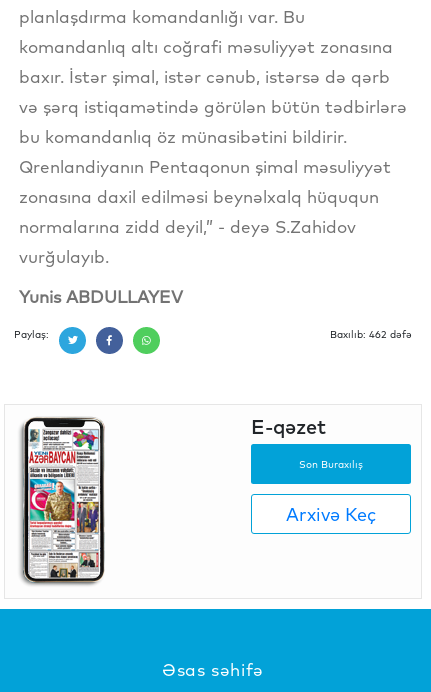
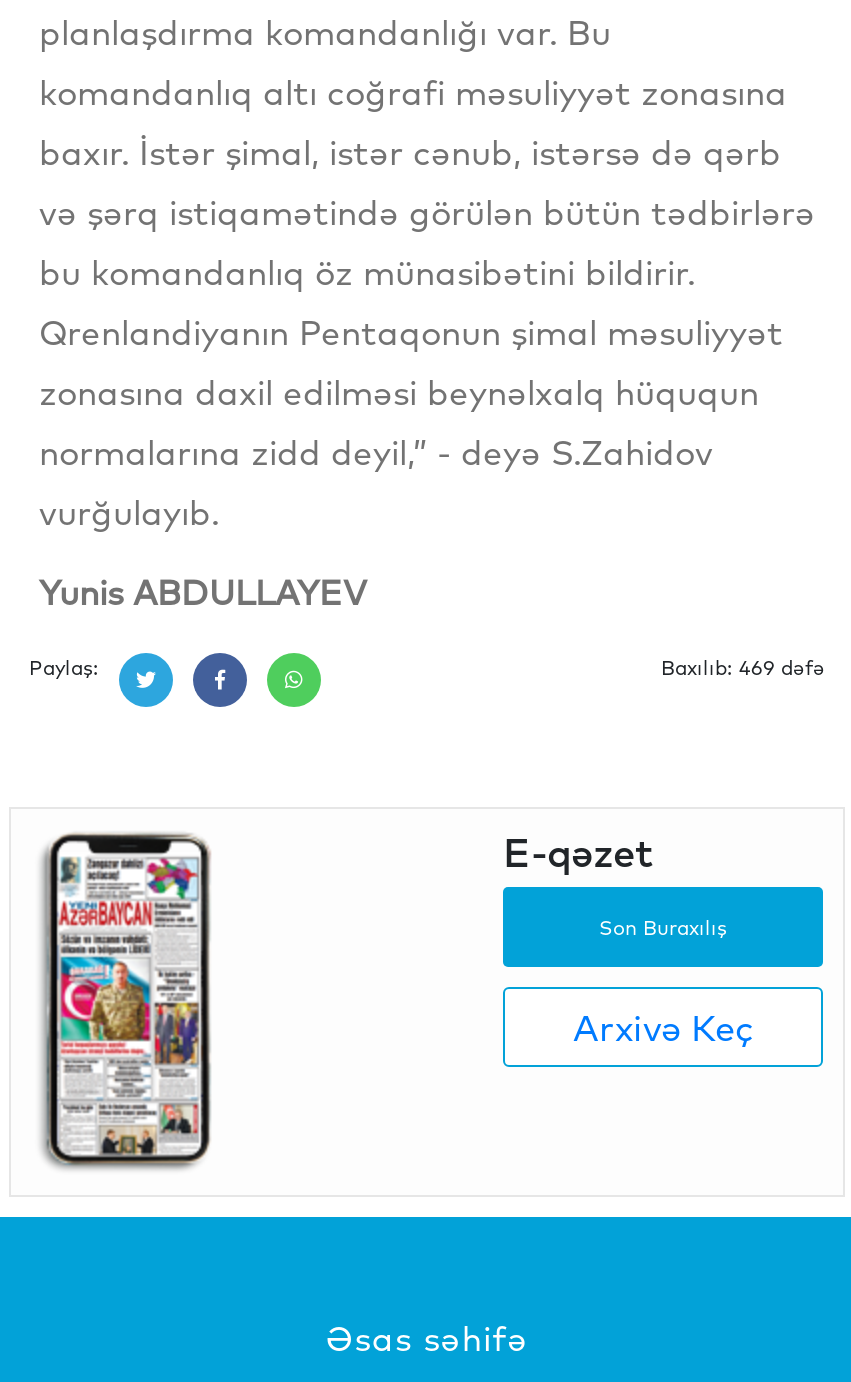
- Baxılıb: 462 dəfə
+ Baxılıb: 469 dəfə
